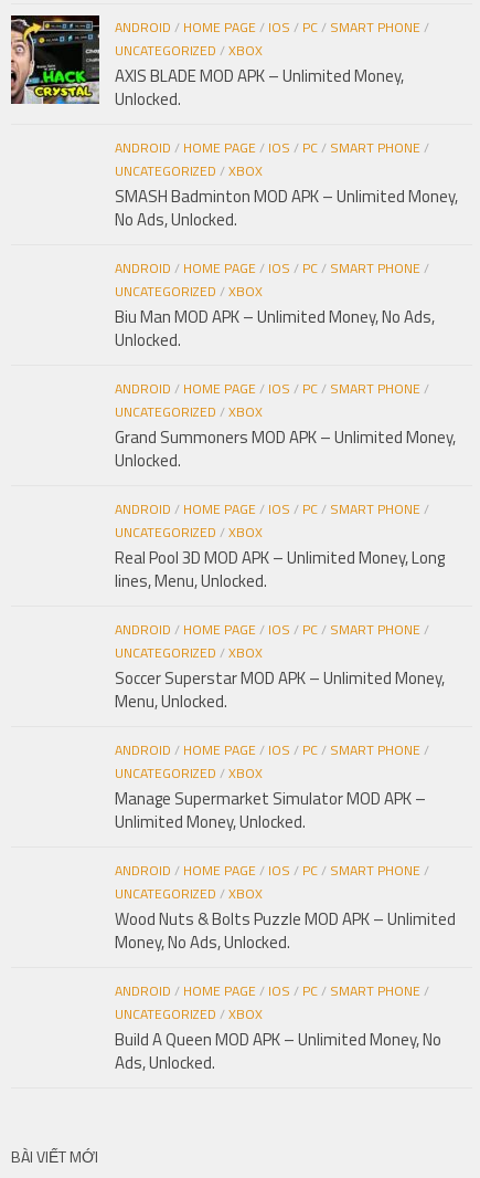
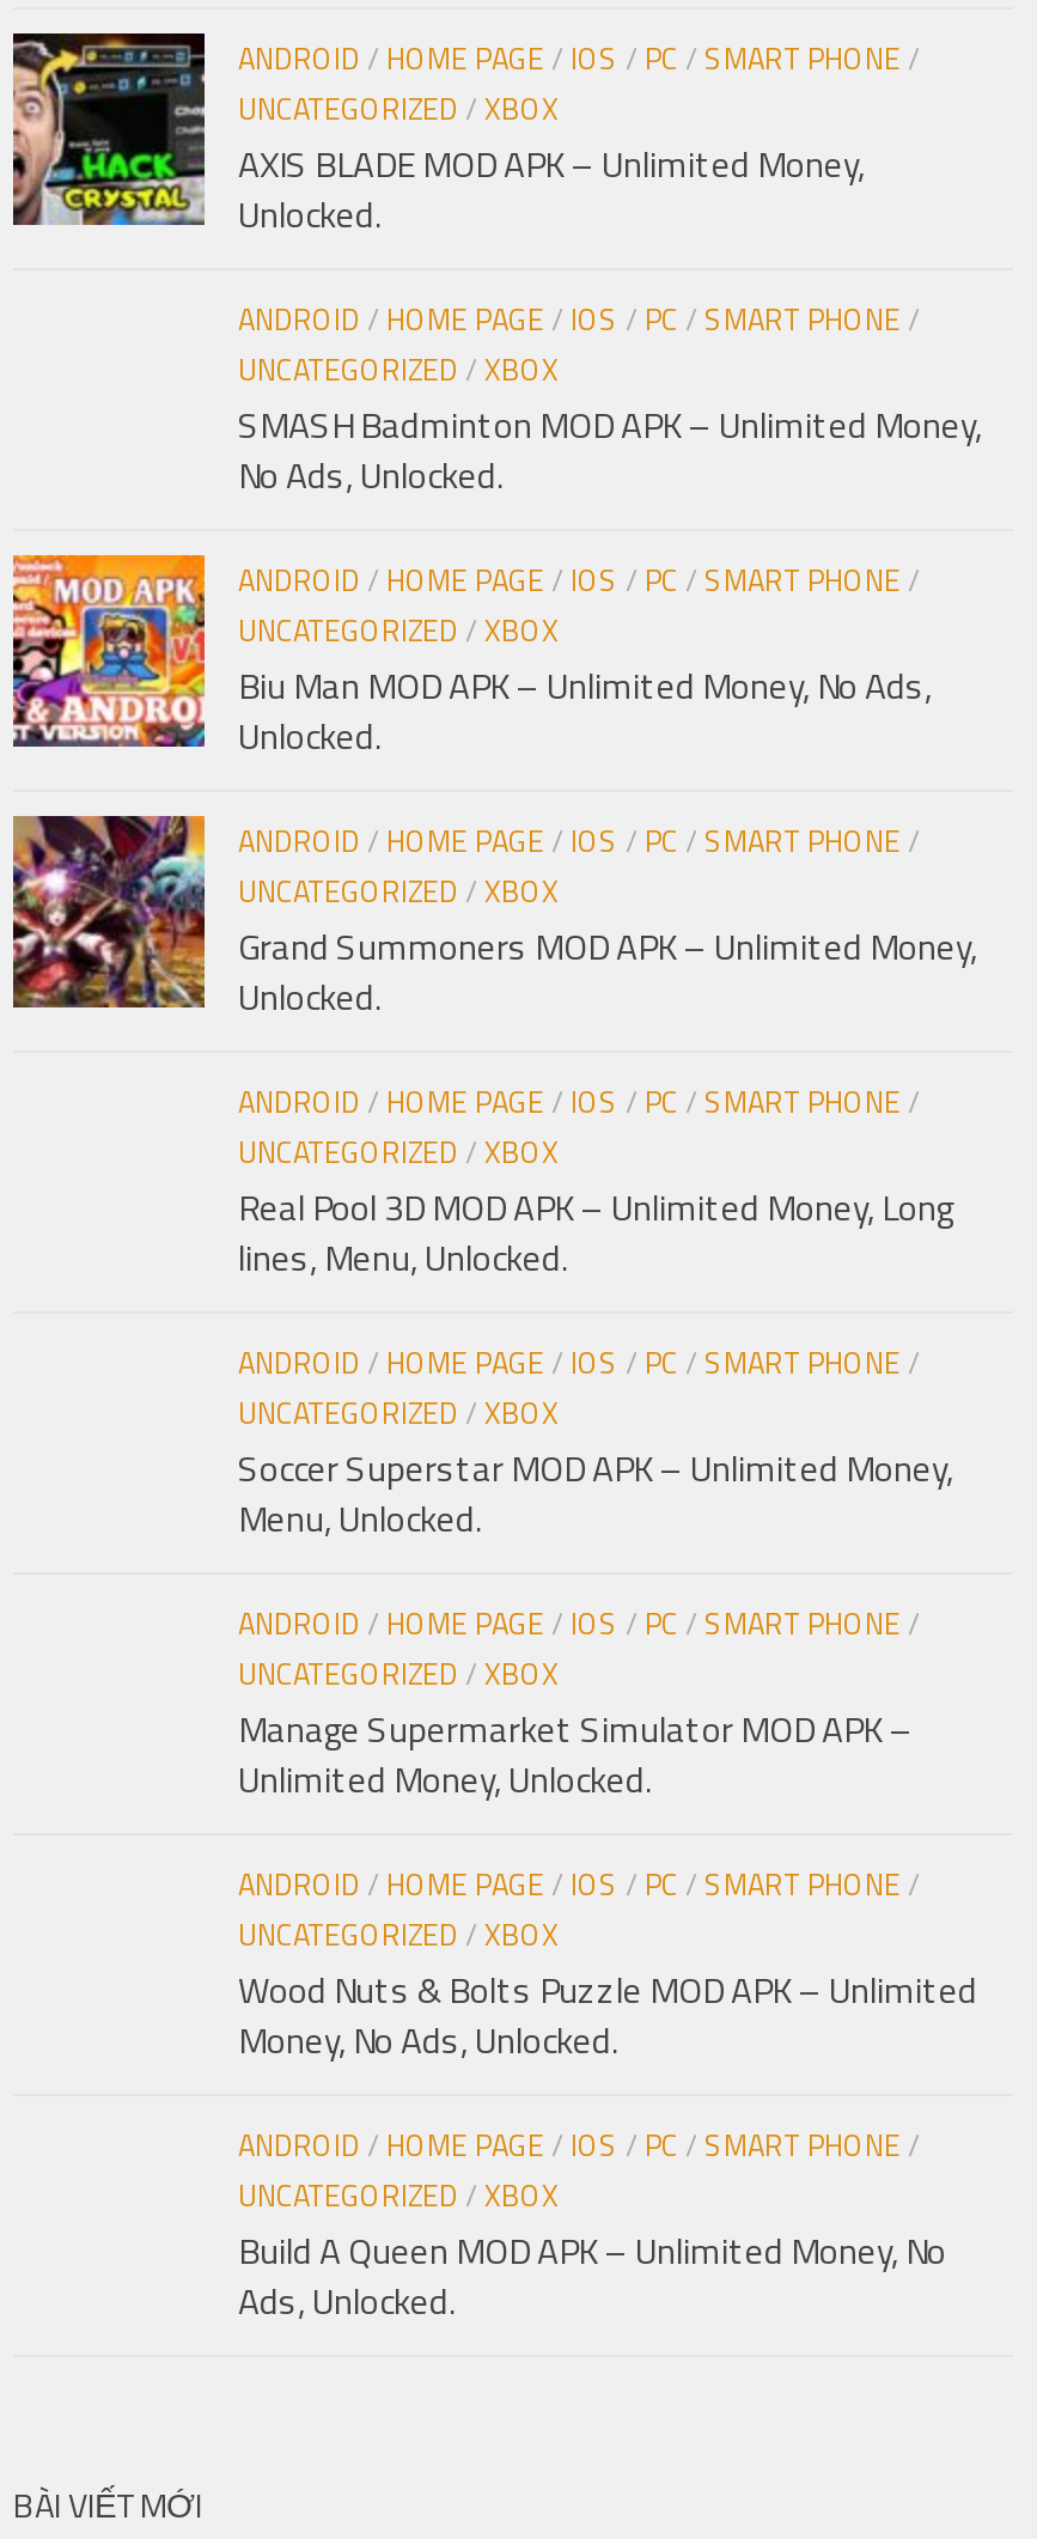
+ [image]

+ [image]
